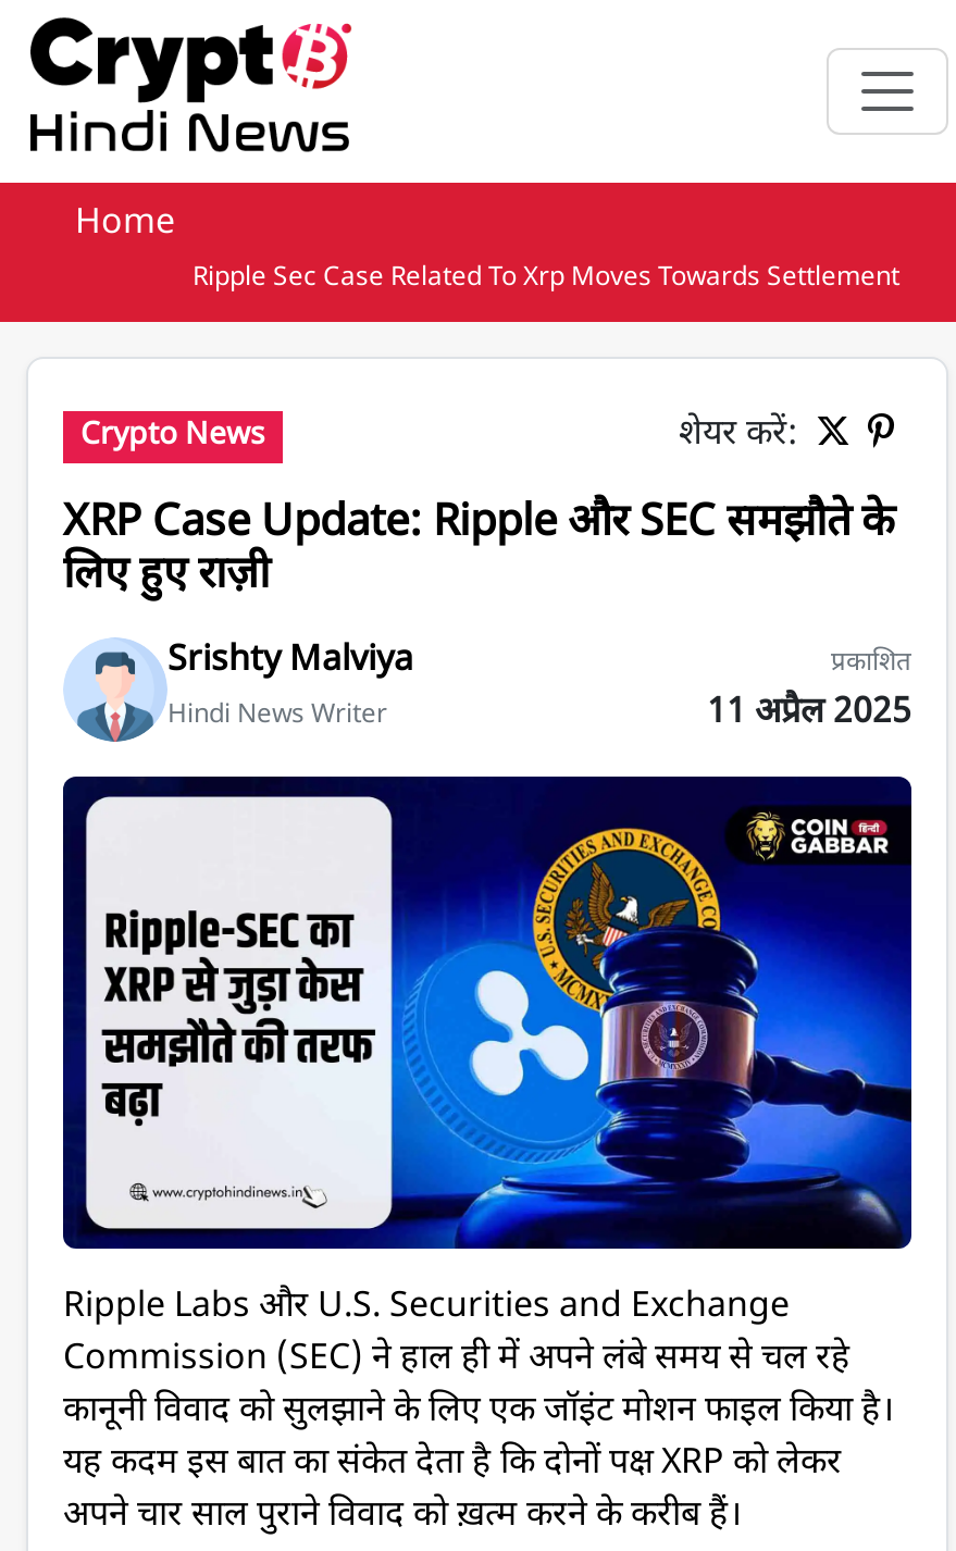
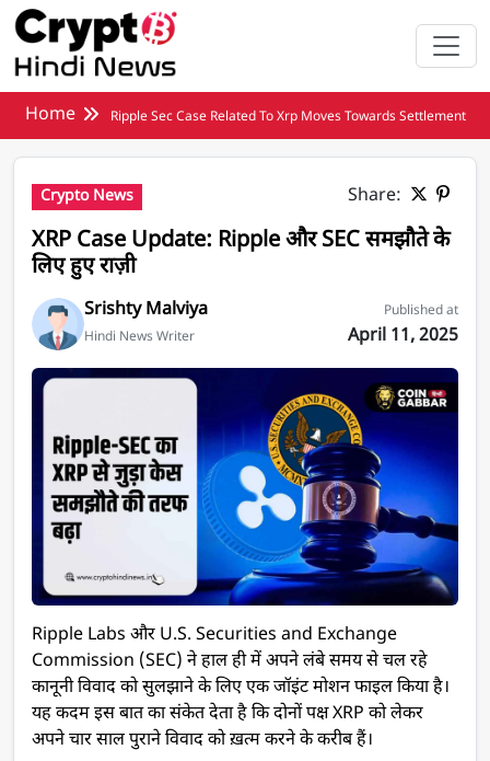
- शेयर करें:
+ Share:

- प्रकाशित
- 11 अप्रैल 2025
+ Published at
+ April 11, 2025
